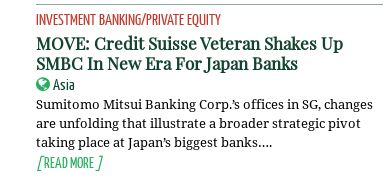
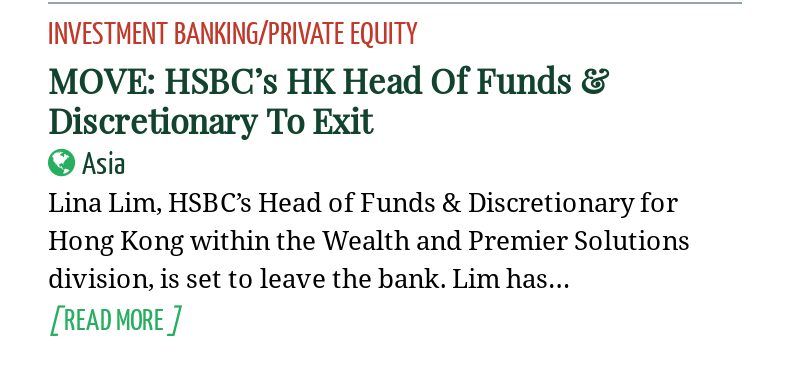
- MOVE: Credit Suisse Veteran Shakes Up
- SMBC In New Era For Japan Banks
+ MOVE: HSBC’s HK Head Of Funds &
+ Discretionary To Exit

- Sumitomo Mitsui Banking Corp.’s offices in SG, changes
- are unfolding that illustrate a broader strategic pivot
- taking place at Japan’s biggest banks….
+ Lina Lim, HSBC’s Head of Funds & Discretionary for
+ Hong Kong within the Wealth and Premier Solutions
+ division, is set to leave the bank. Lim has…
